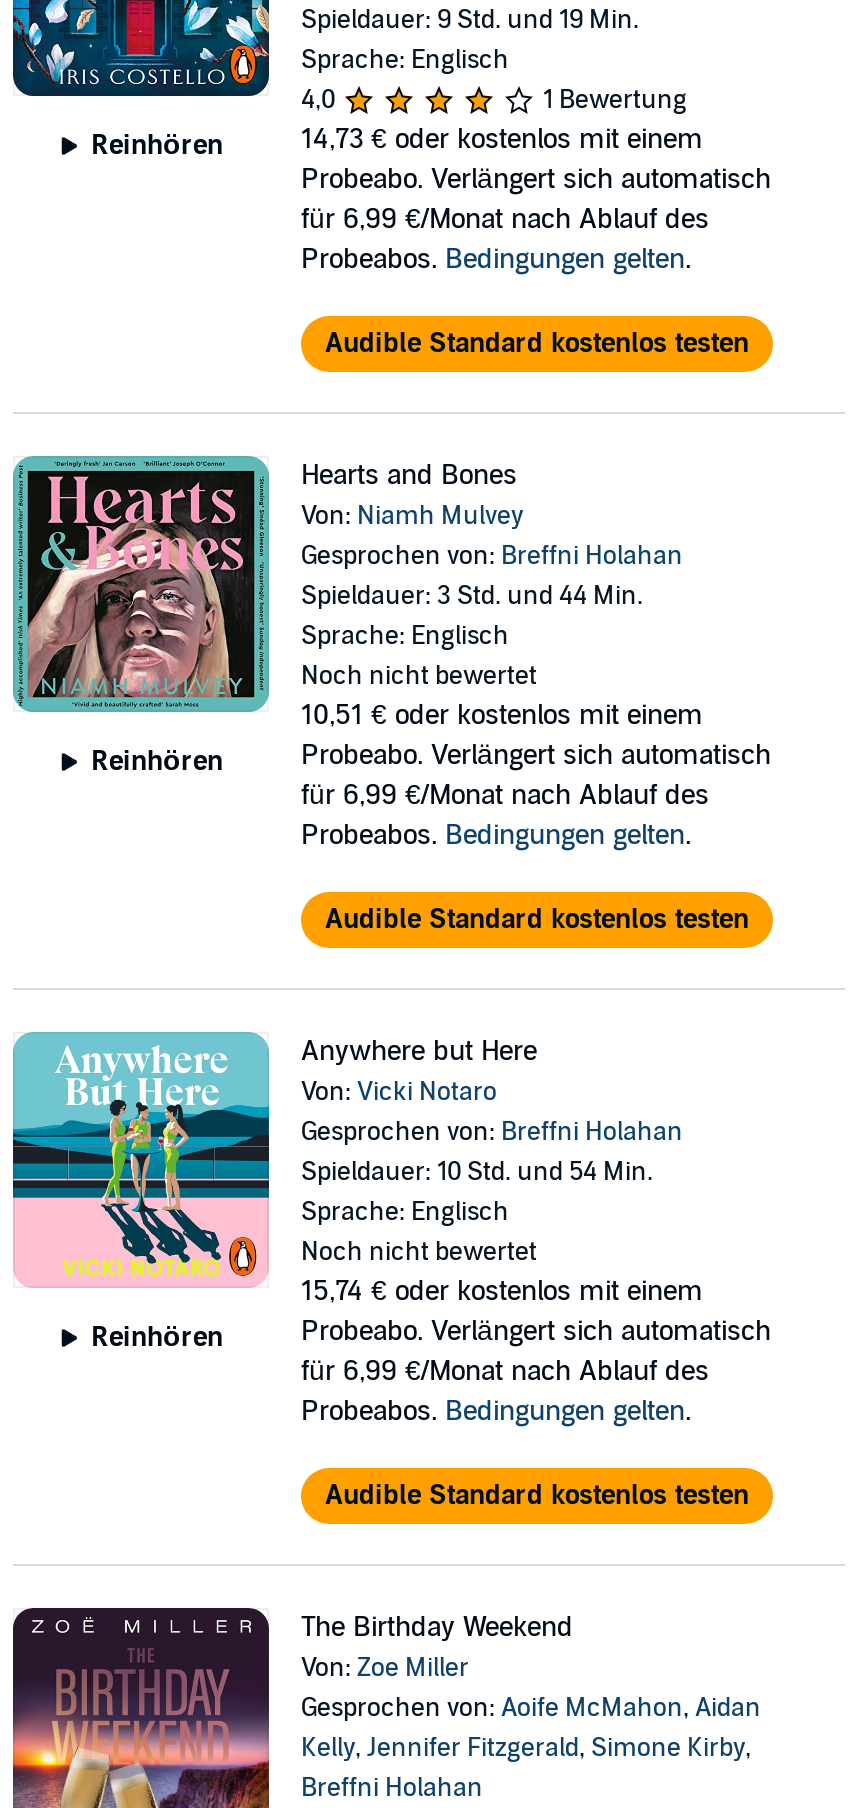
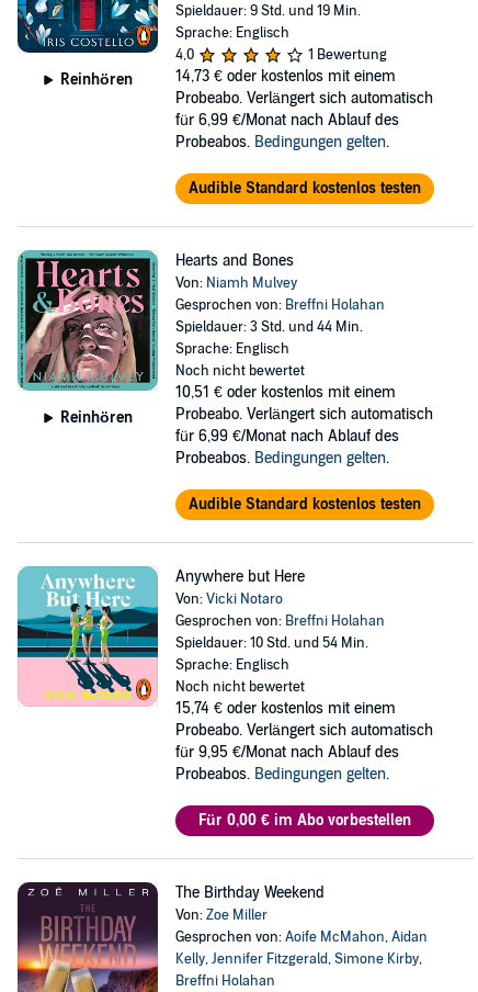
- Reinhören

- für 6,99 €/Monat nach Ablauf des
+ für 9,95 €/Monat nach Ablauf des

- Audible Standard kostenlos testen
+ Für 0,00 € im Abo vorbestellen
